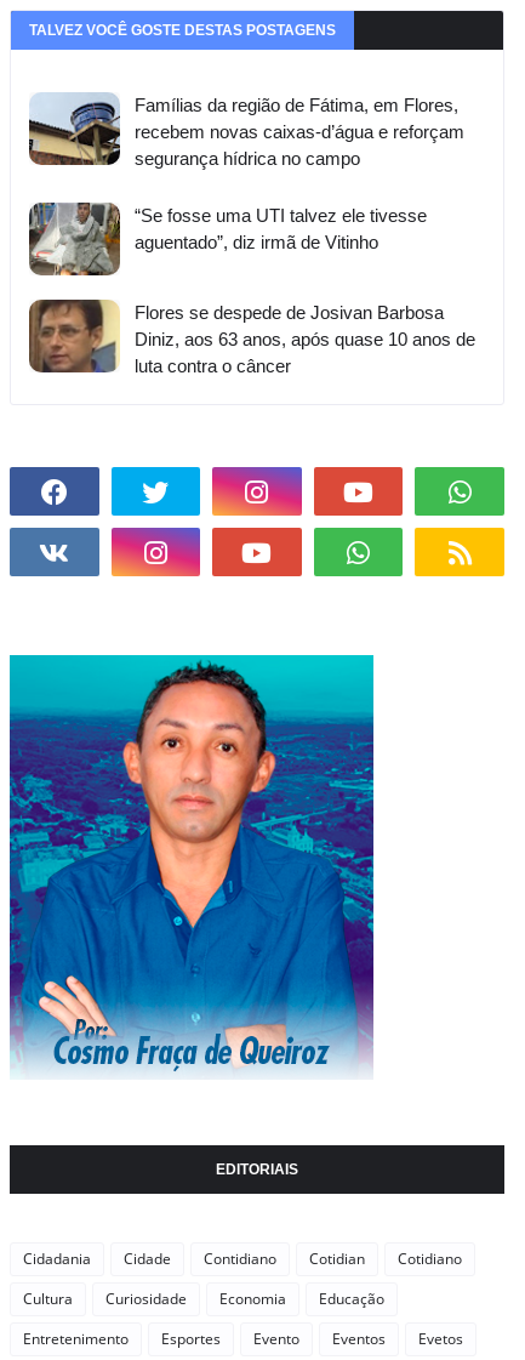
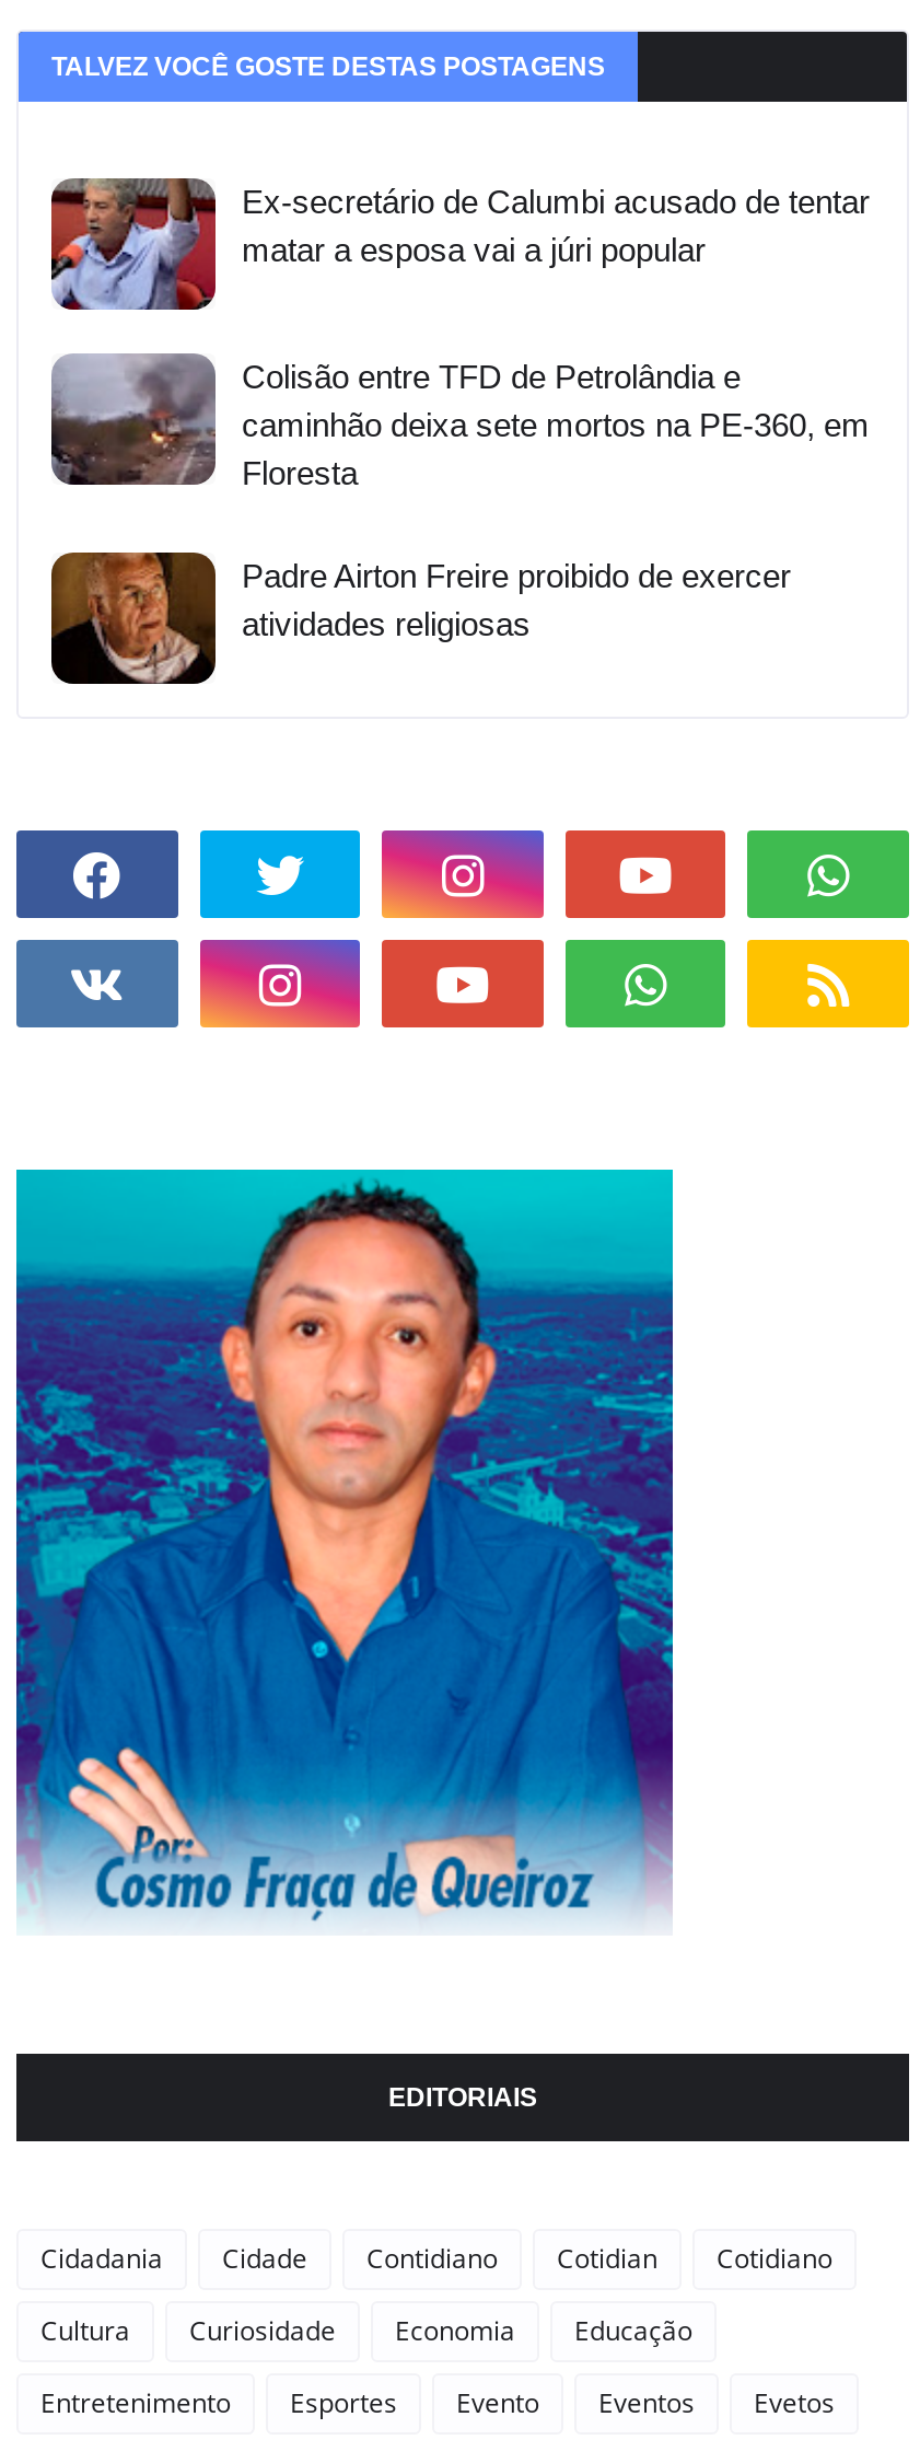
- [image]
- Famílias da região de Fátima, em Flores,
- recebem novas caixas-d’água e reforçam
- segurança hídrica no campo
+ [image]
+ Ex-secretário de Calumbi acusado de tentar
+ matar a esposa vai a júri popular

- [image]
- “Se fosse uma UTI talvez ele tivesse
- aguentado”, diz irmã de Vitinho
+ [image]
+ Colisão entre TFD de Petrolândia e
+ caminhão deixa sete mortos na PE-360, em
+ Floresta

- [image]
- Flores se despede de Josivan Barbosa
- Diniz, aos 63 anos, após quase 10 anos de
- luta contra o câncer
+ [image]
+ Padre Airton Freire proibido de exercer
+ atividades religiosas
